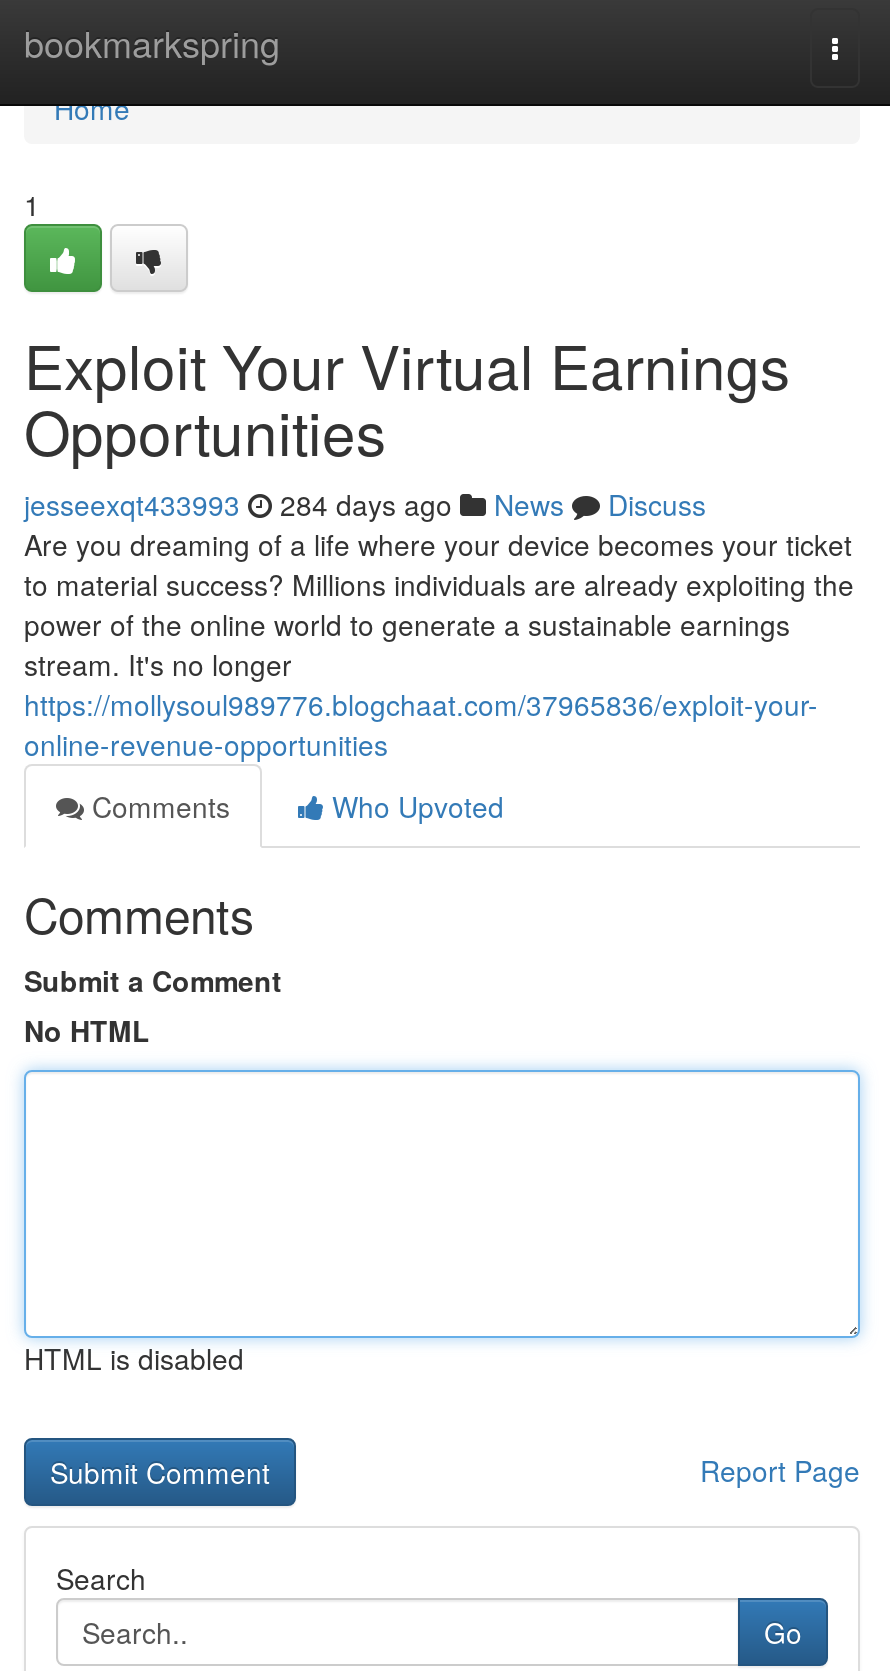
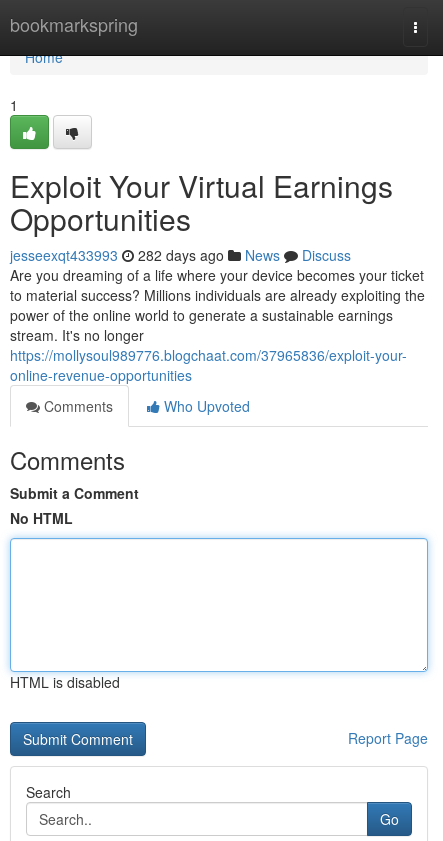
- jesseexqt433993 284 days ago News Discuss
+ jesseexqt433993 282 days ago News Discuss
